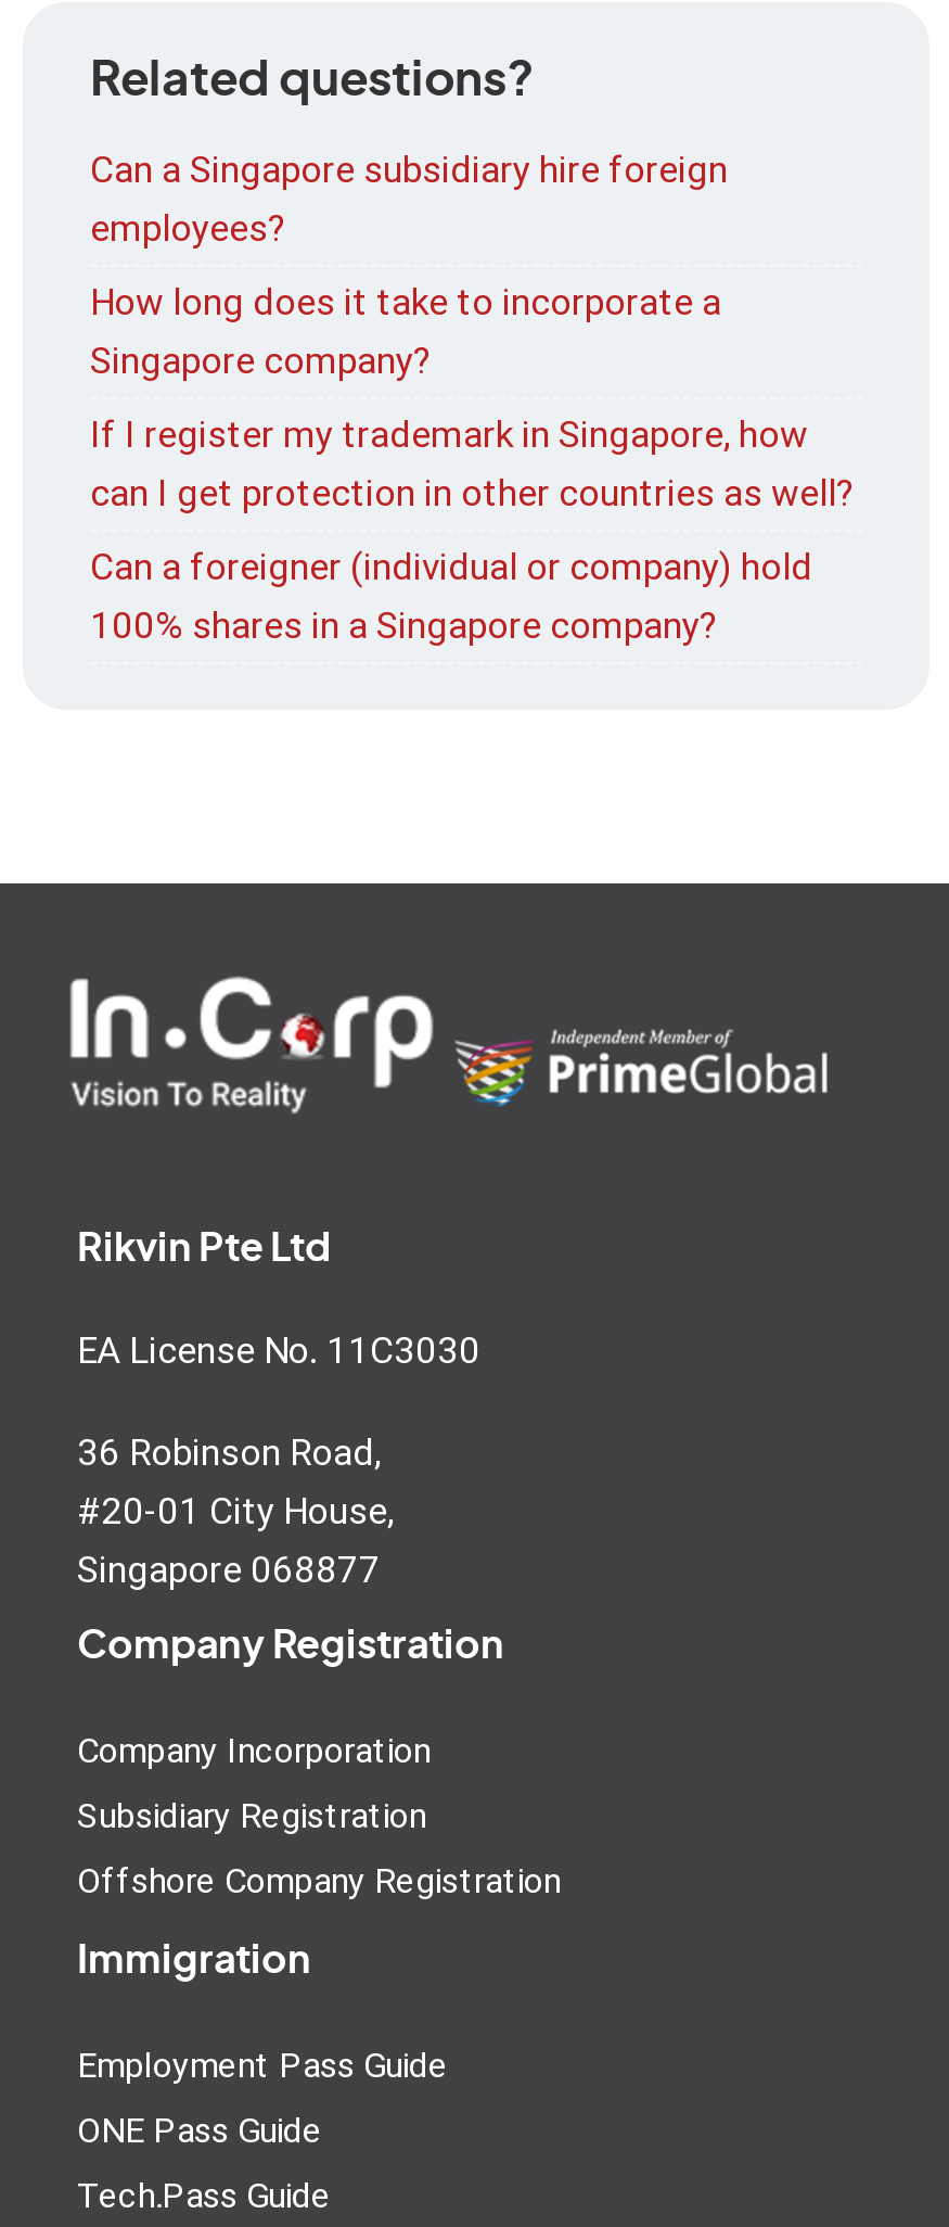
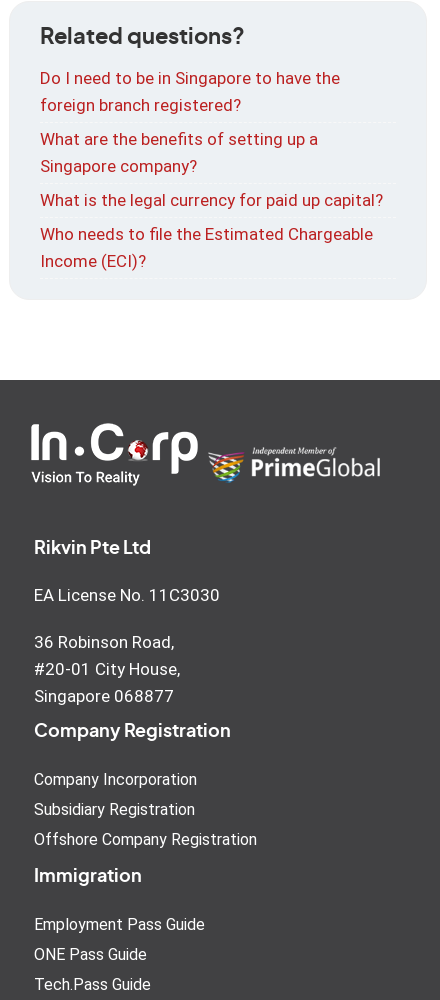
- Can a Singapore subsidiary hire foreign
- employees?
+ Do I need to be in Singapore to have the
+ foreign branch registered?

- How long does it take to incorporate a
+ What are the benefits of setting up a

- If I register my trademark in Singapore, how
- can I get protection in other countries as well?
+ What is the legal currency for paid up capital?

- Can a foreigner (individual or company) hold
- 100% shares in a Singapore company?
+ Who needs to file the Estimated Chargeable
+ Income (ECI)?
